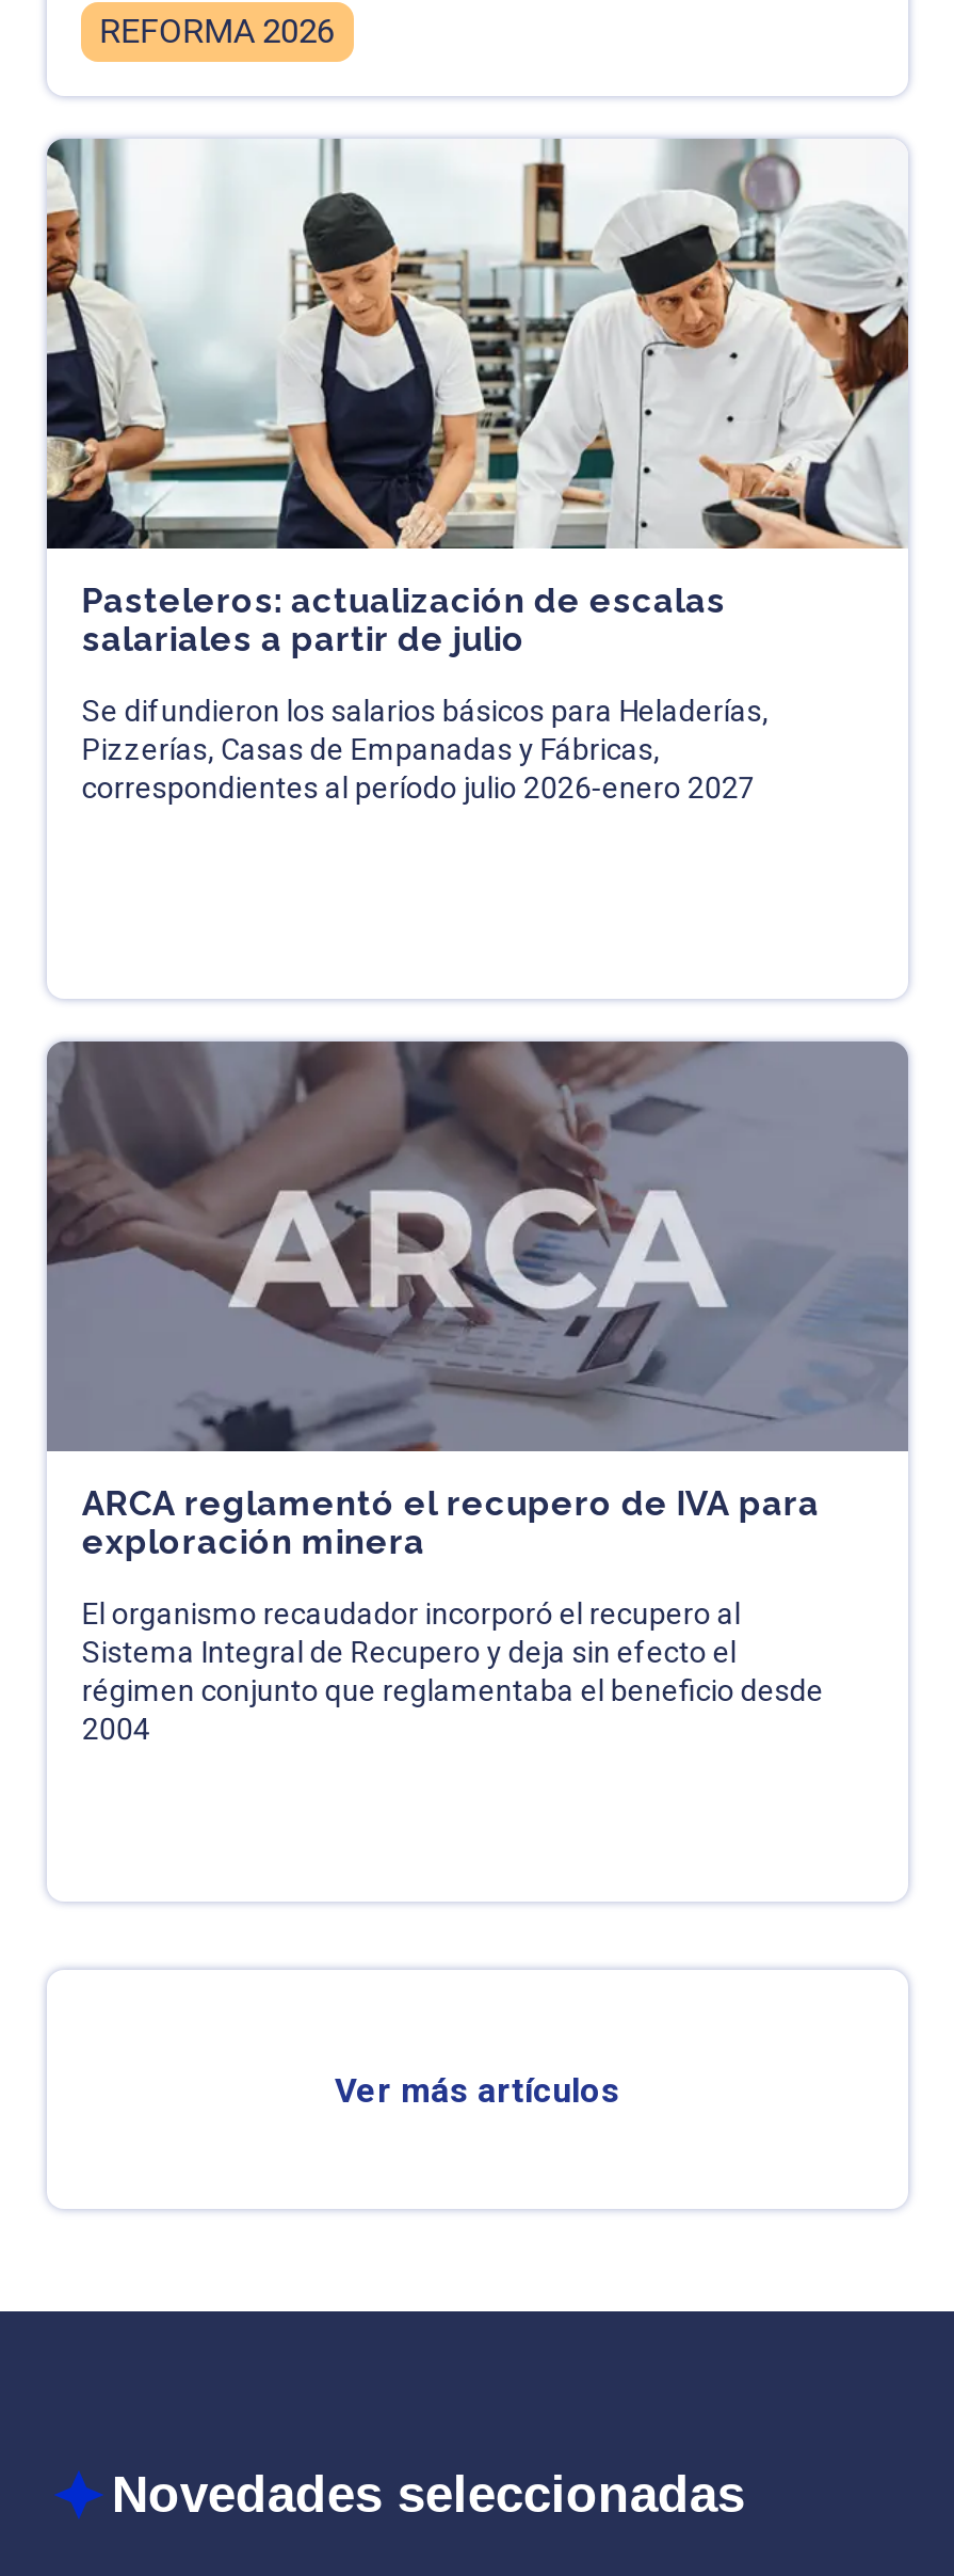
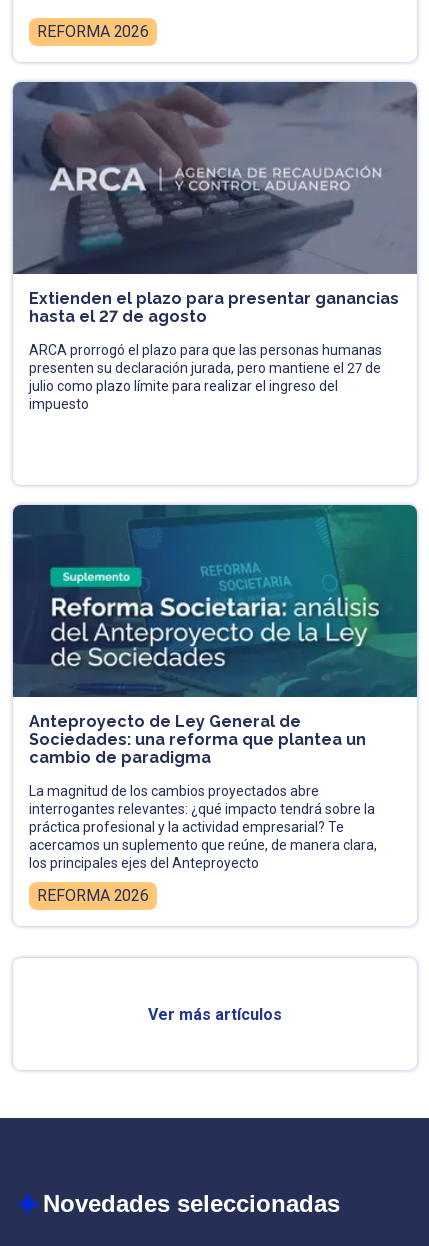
- [image]
- Pasteleros: actualización de escalas
- salariales a partir de julio
- Se difundieron los salarios básicos para Heladerías,
- Pizzerías, Casas de Empanadas y Fábricas,
- correspondientes al período julio 2026-enero 2027
+ [image]
+ Extienden el plazo para presentar ganancias
+ hasta el 27 de agosto
+ ARCA prorrogó el plazo para que las personas humanas
+ presenten su declaración jurada, pero mantiene el 27 de
+ julio como plazo límite para realizar el ingreso del
+ impuesto

- [image]
- ARCA reglamentó el recupero de IVA para
- exploración minera
- El organismo recaudador incorporó el recupero al
- Sistema Integral de Recupero y deja sin efecto el
- régimen conjunto que reglamentaba el beneficio desde
- 2004
+ [image]
+ Anteproyecto de Ley General de
+ Sociedades: una reforma que plantea un
+ cambio de paradigma
+ La magnitud de los cambios proyectados abre
+ interrogantes relevantes: ¿qué impacto tendrá sobre la
+ práctica profesional y la actividad empresarial? Te
+ acercamos un suplemento que reúne, de manera clara,
+ los principales ejes del Anteproyecto
+ REFORMA 2026
